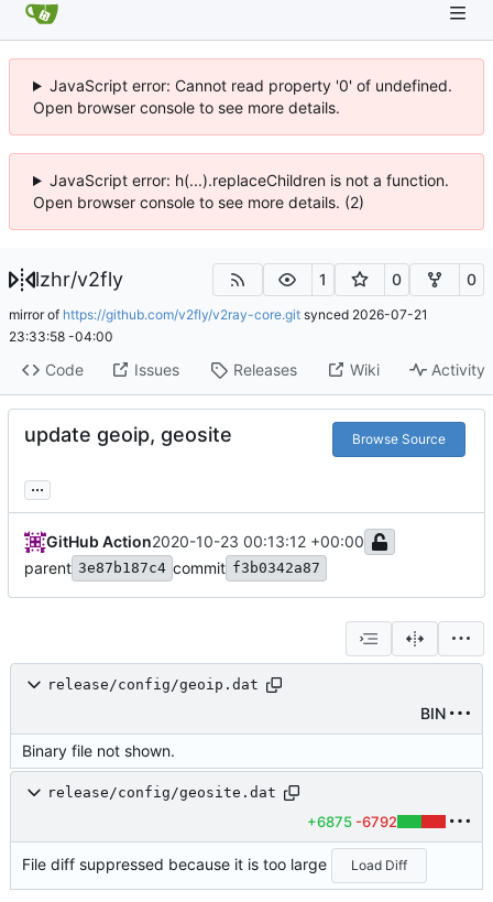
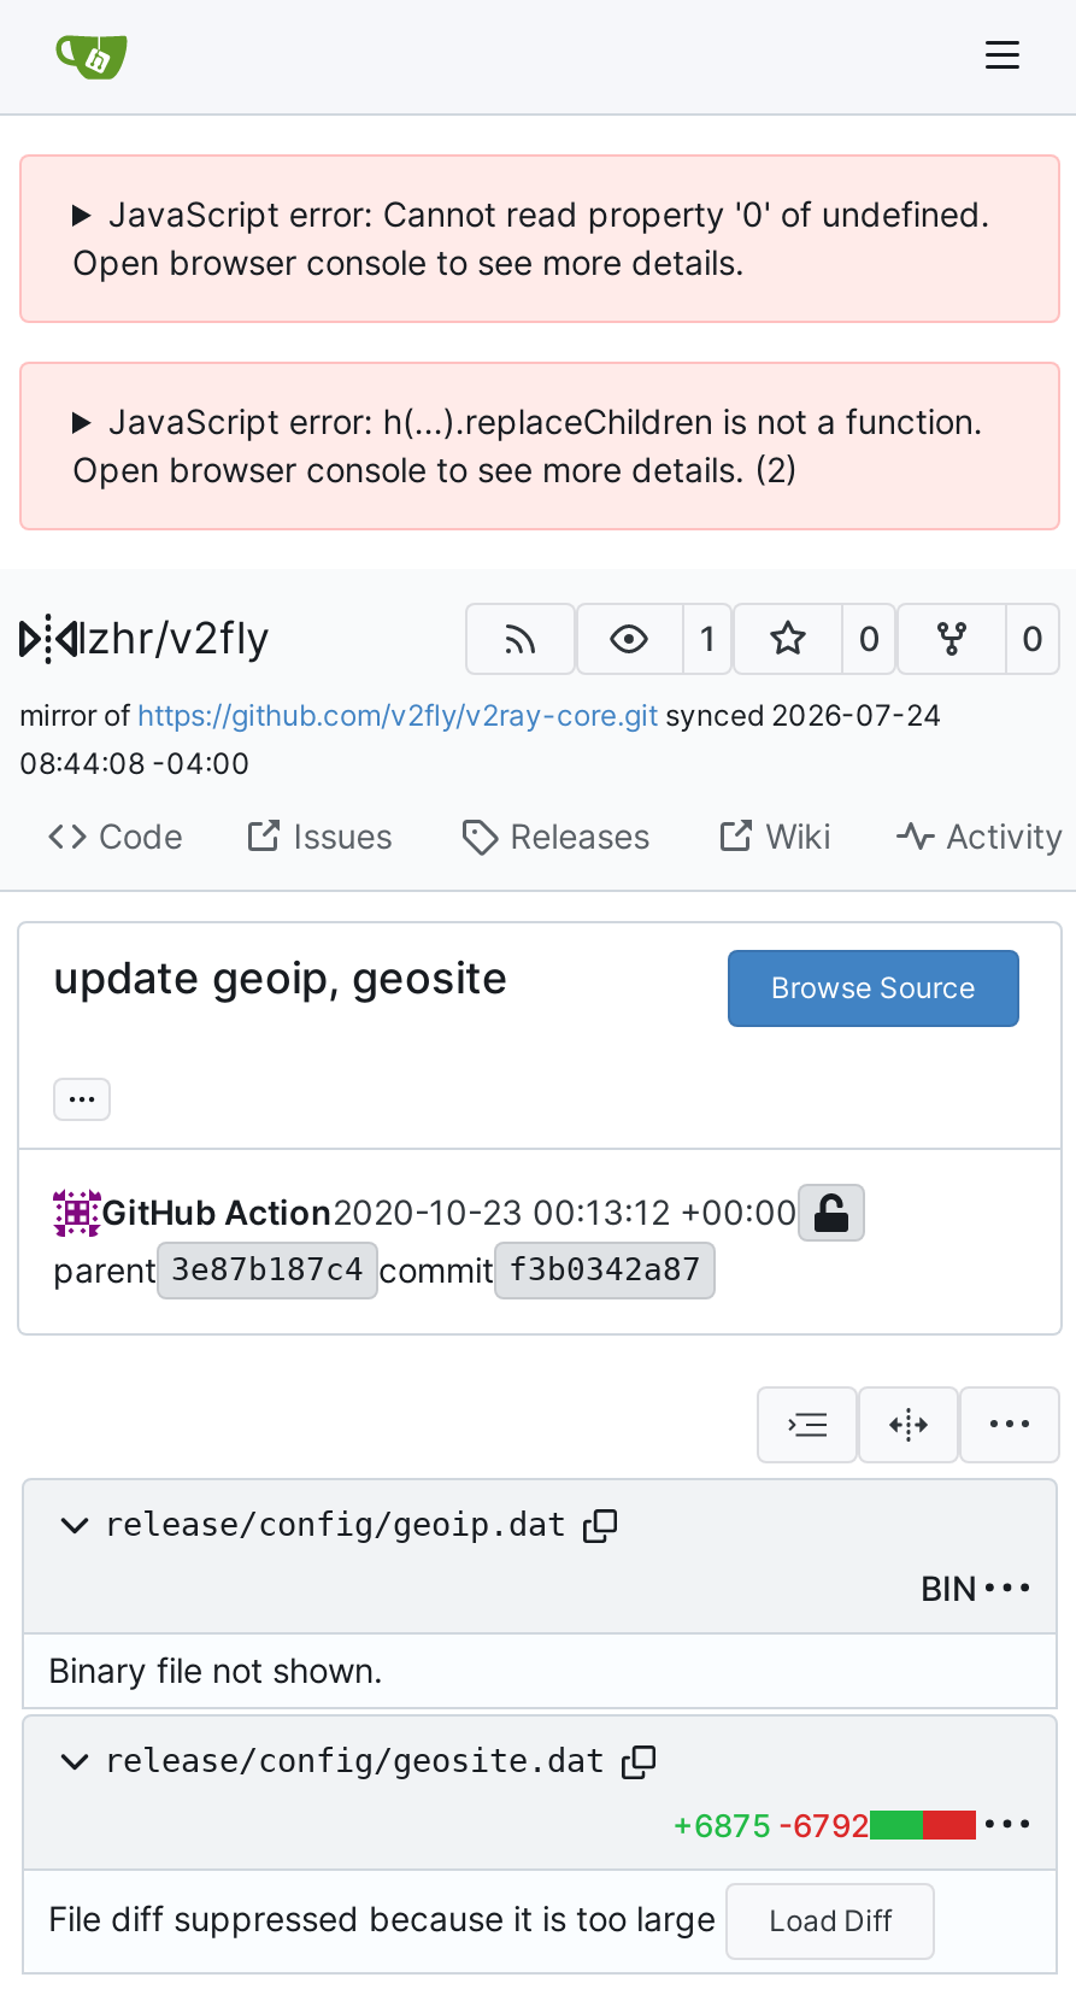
- mirror of https://github.com/v2fly/v2ray-core.git synced 2026-07-21
+ mirror of https://github.com/v2fly/v2ray-core.git synced 2026-07-24

- 23:33:58 -04:00
+ 08:44:08 -04:00
